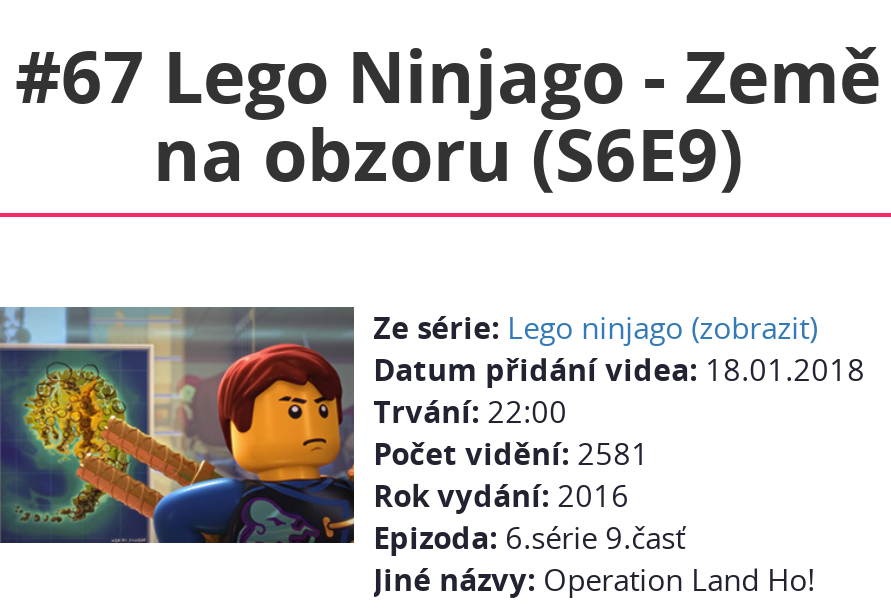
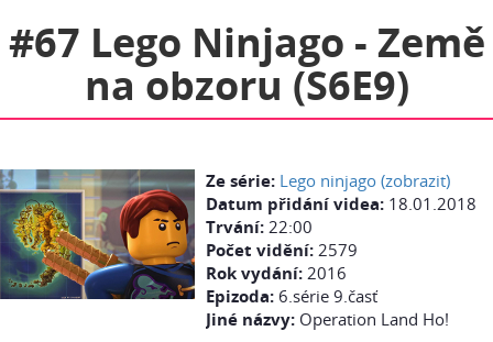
- Počet vidění: 2581
+ Počet vidění: 2579
